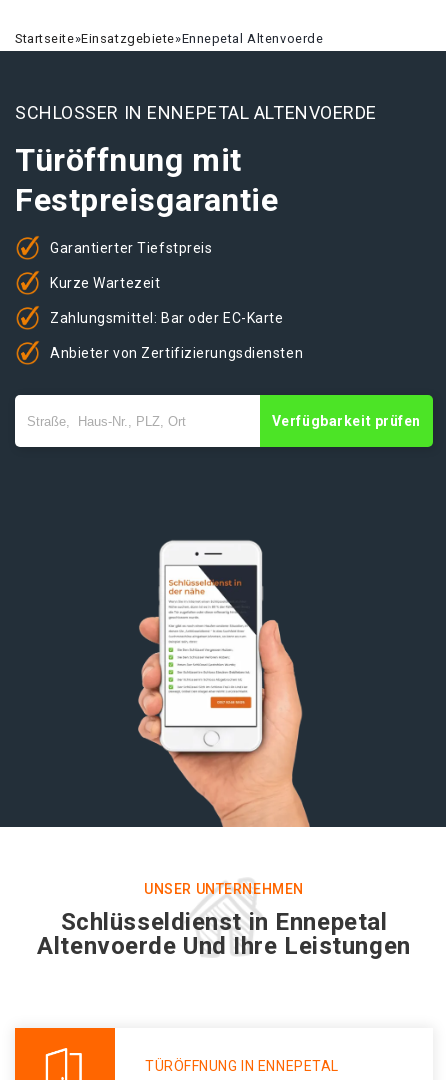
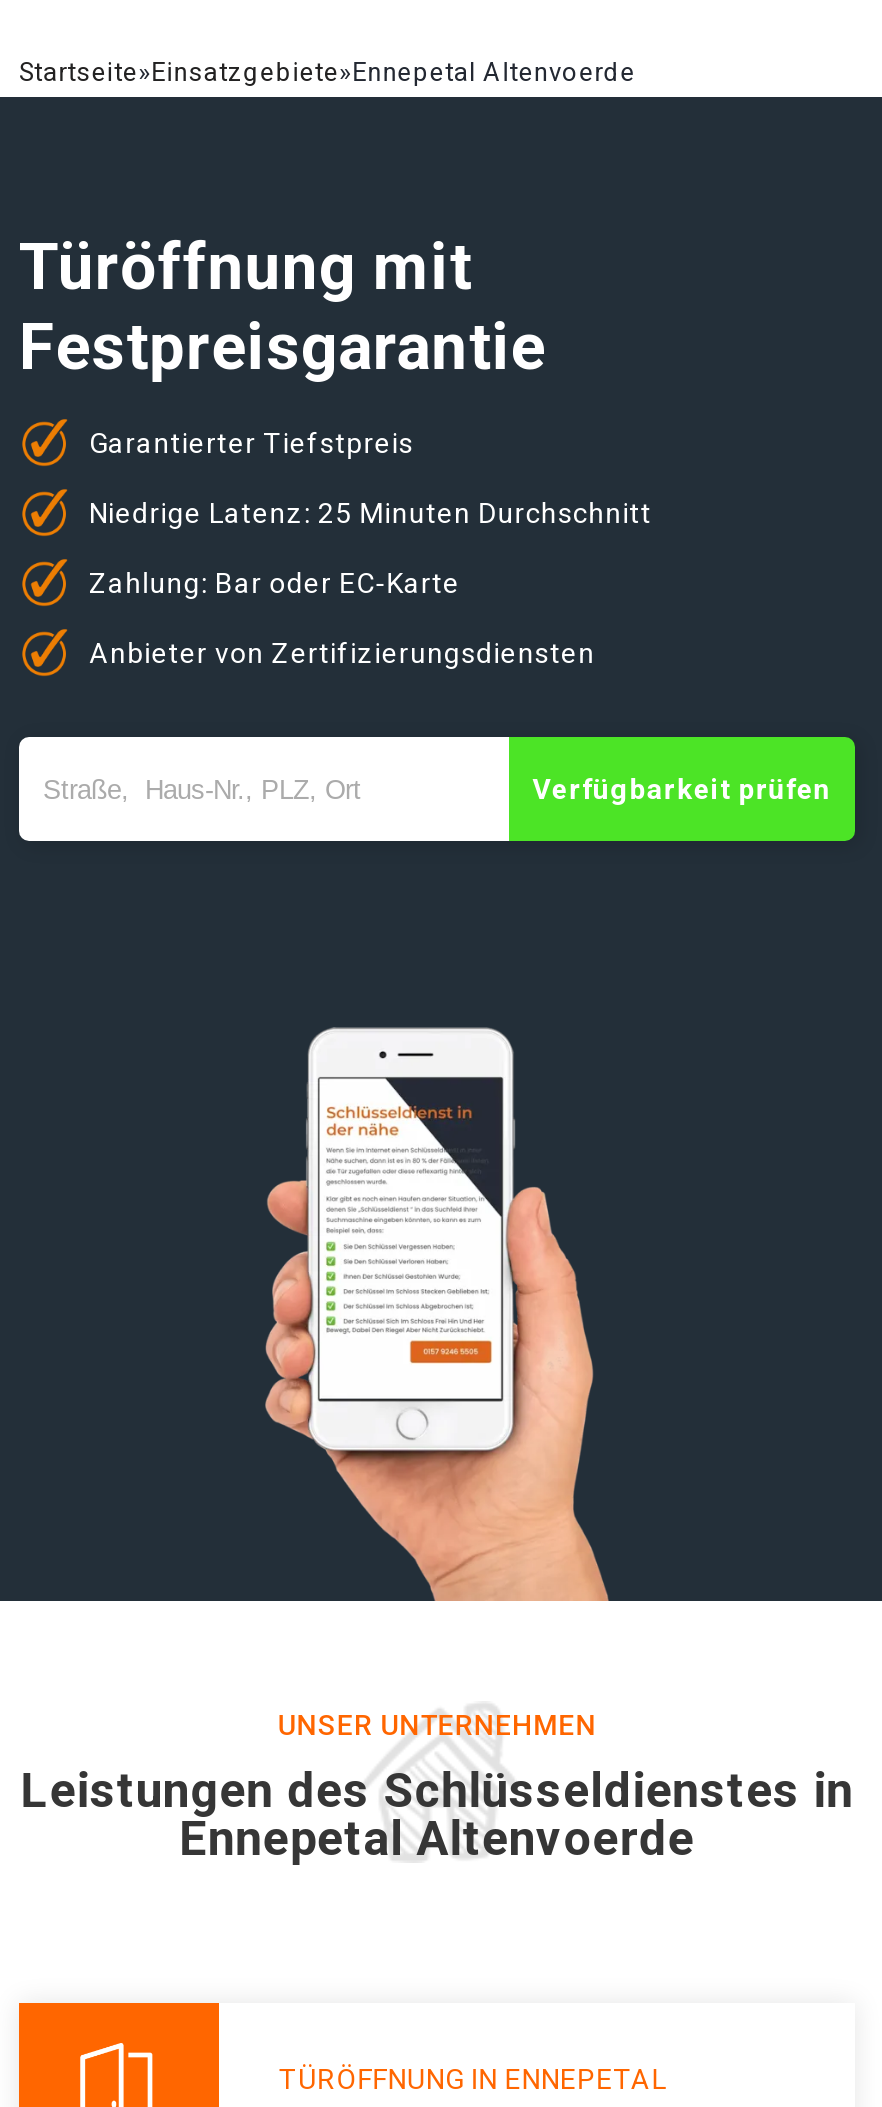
- SCHLOSSER IN ENNEPETAL ALTENVOERDE

- Kurze Wartezeit
+ Niedrige Latenz: 25 Minuten Durchschnitt

- Zahlungsmittel: Bar oder EC-Karte
+ Zahlung: Bar oder EC-Karte

- Schlüsseldienst in Ennepetal
- Altenvoerde Und Ihre Leistungen
+ Leistungen des Schlüsseldienstes in
+ Ennepetal Altenvoerde
